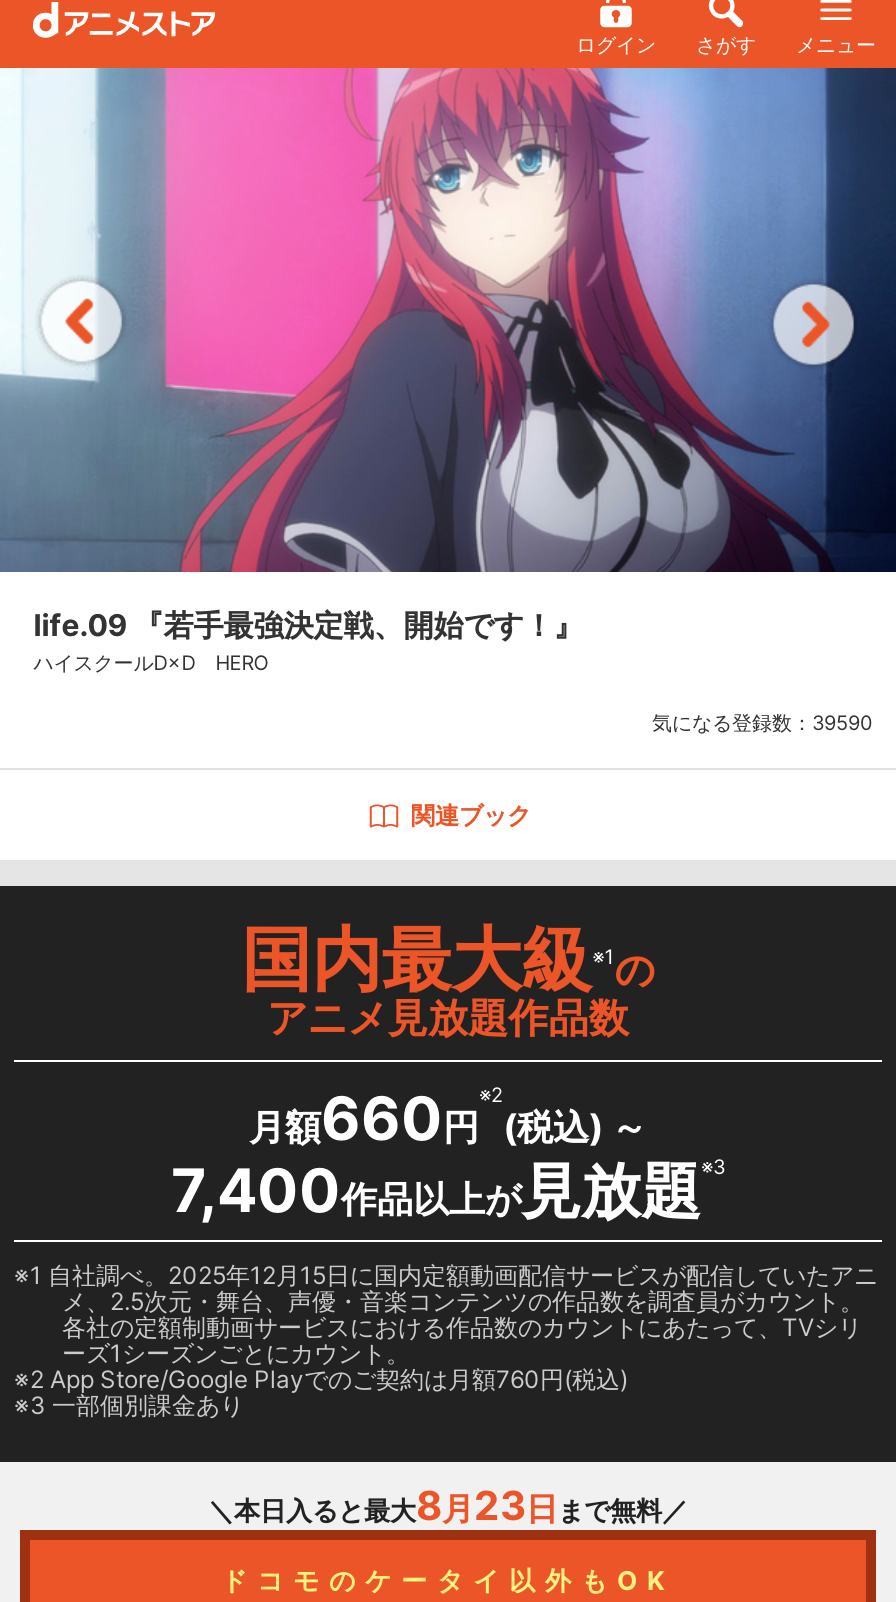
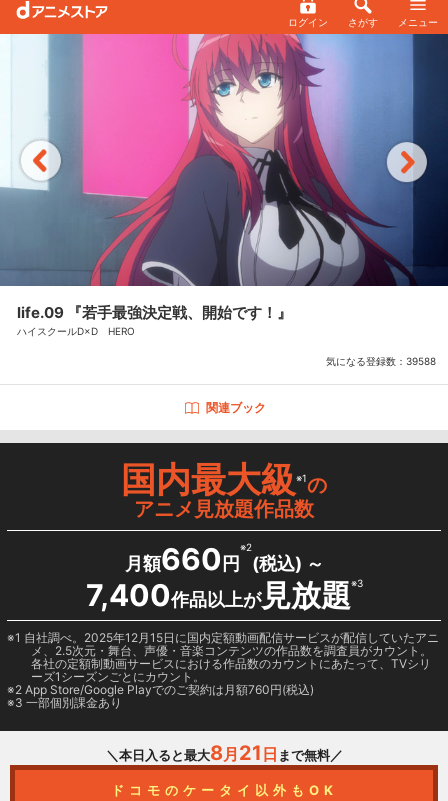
- 気になる登録数：39590
+ 気になる登録数：39588

- ＼本日入ると最大8月23日まで無料／
+ ＼本日入ると最大8月21日まで無料／
